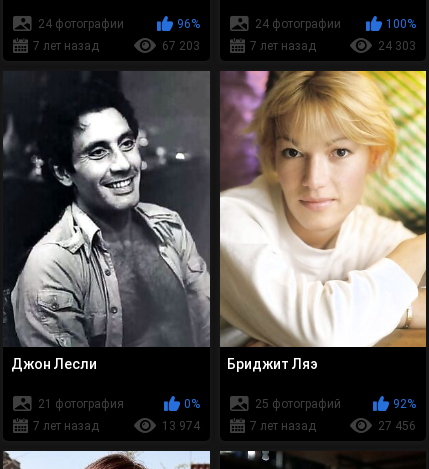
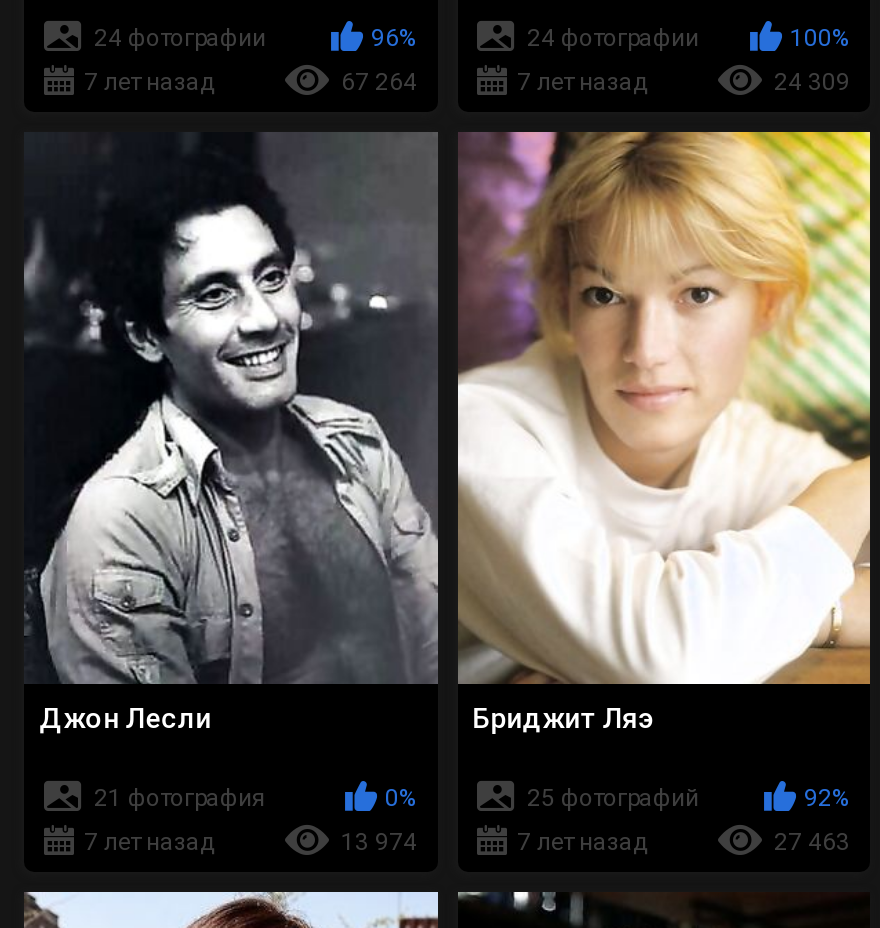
- 67 203
+ 67 264

- 24 303
+ 24 309

- 27 456
+ 27 463
